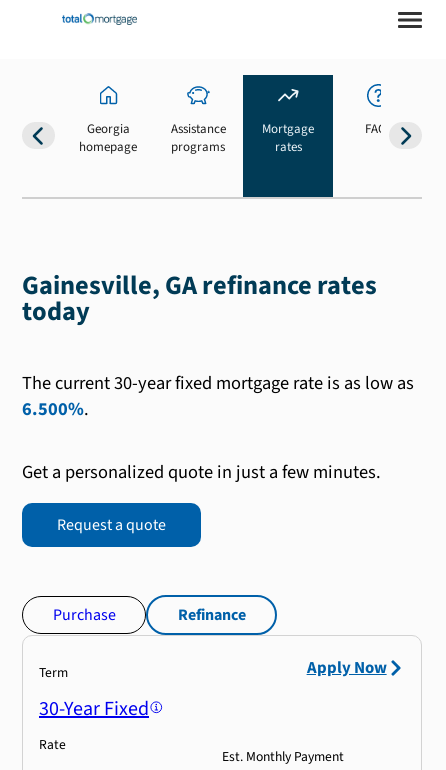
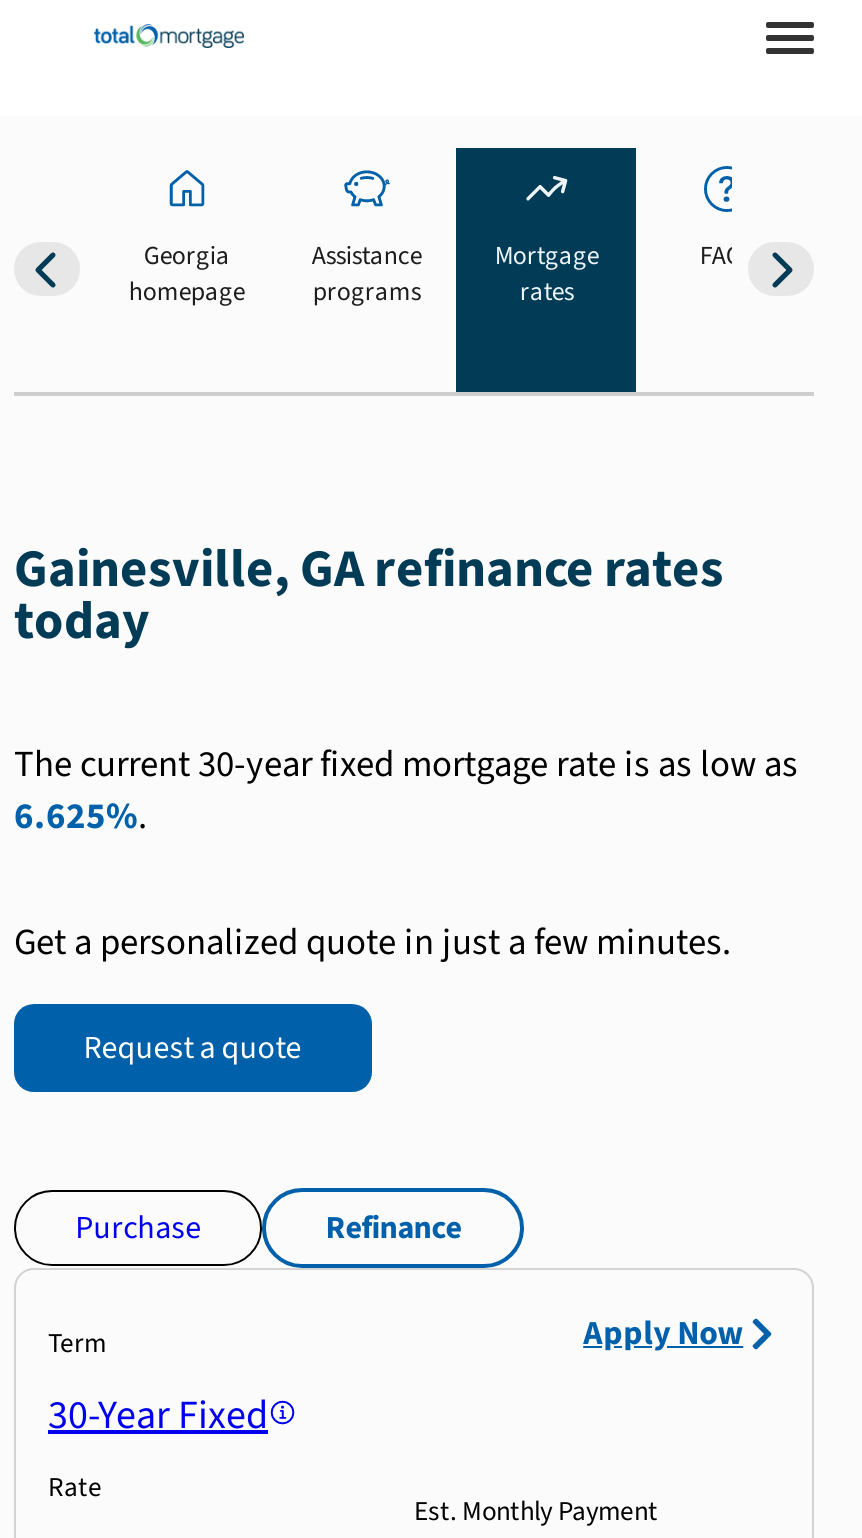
- 6.500%.
+ 6.625%.
